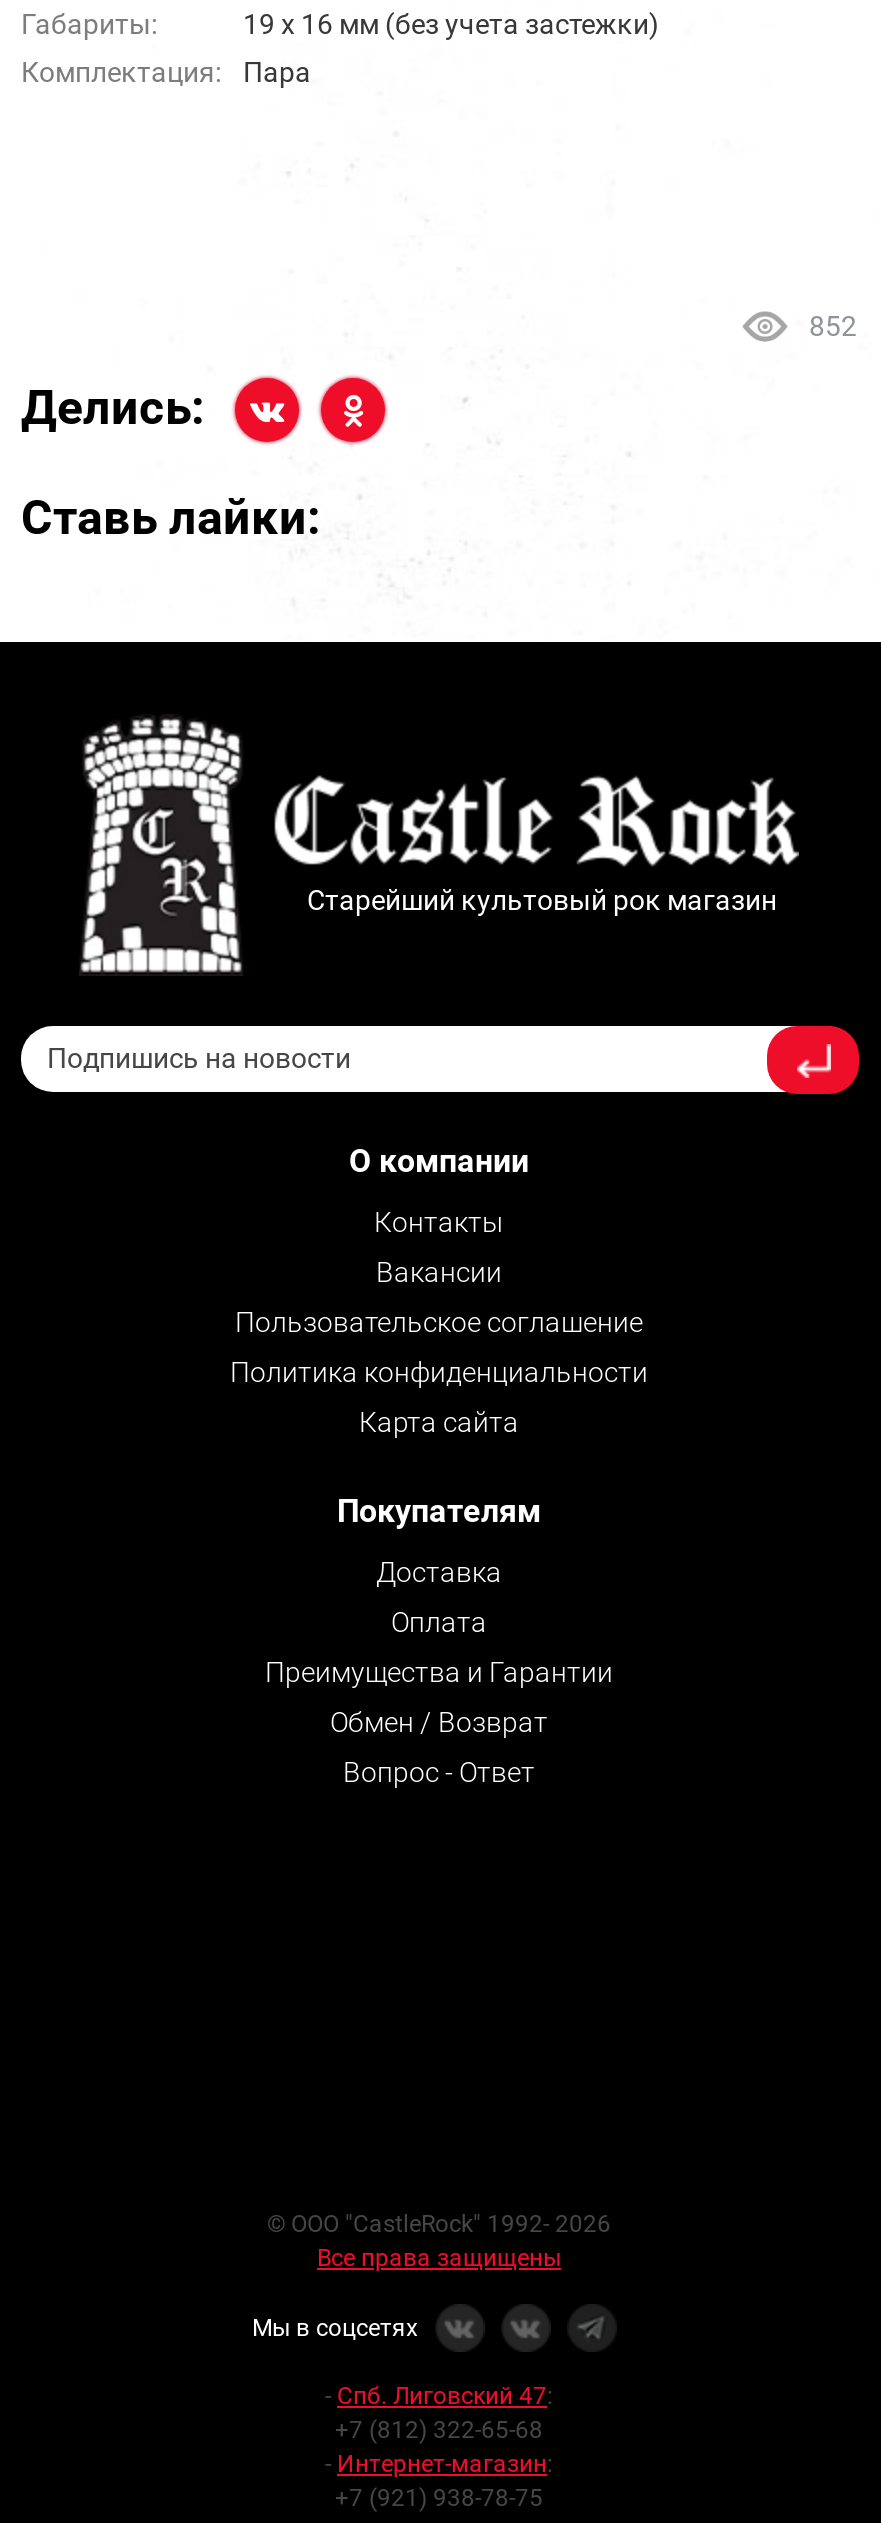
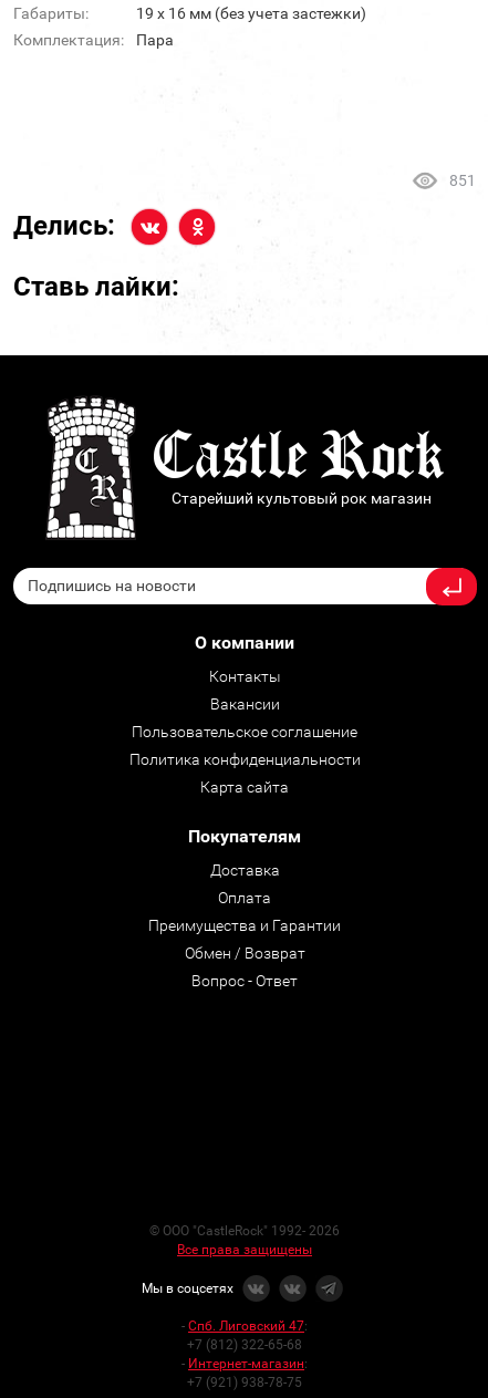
- 852
+ 851
